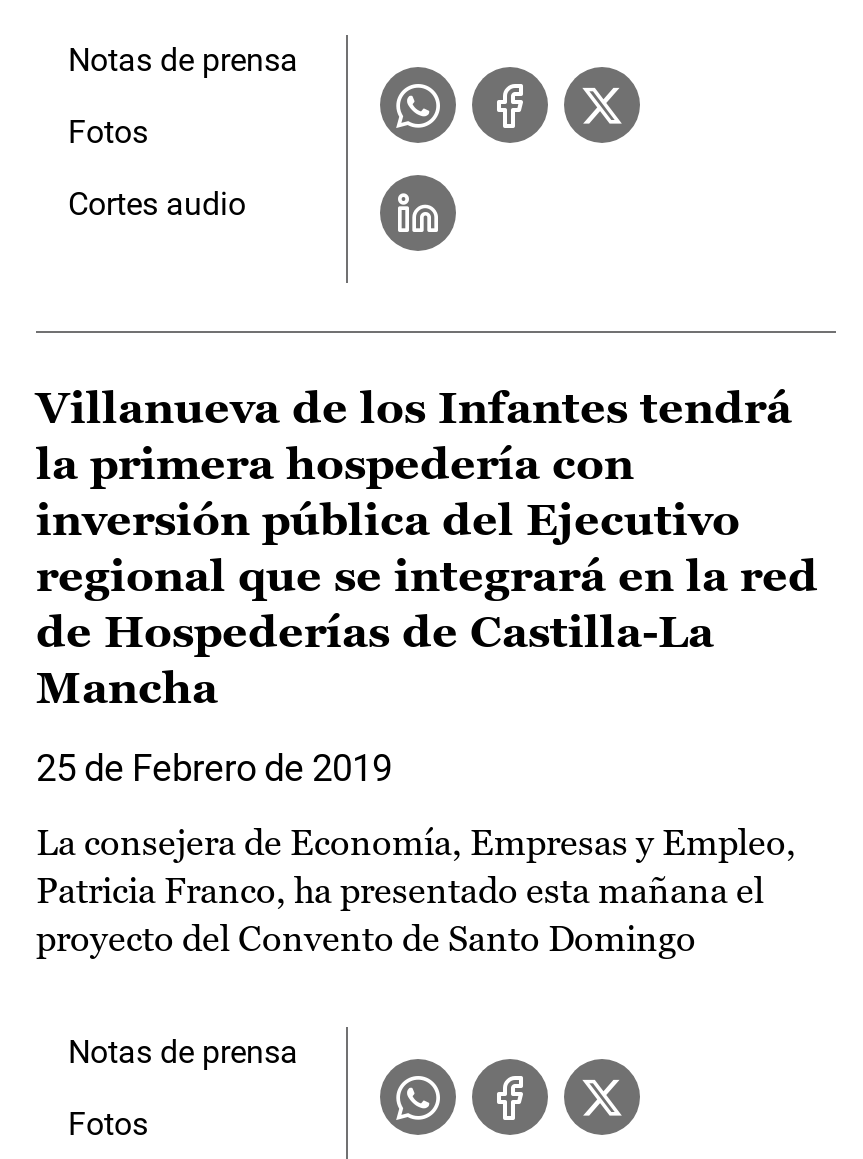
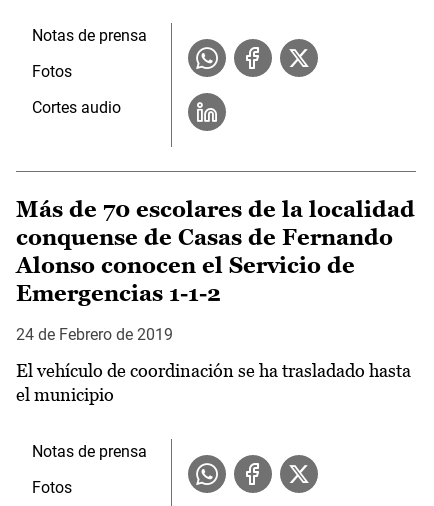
- Villanueva de los Infantes tendrá
- la primera hospedería con
- inversión pública del Ejecutivo
- regional que se integrará en la red
- de Hospederías de Castilla-La
- Mancha
+ Más de 70 escolares de la localidad
+ conquense de Casas de Fernando
+ Alonso conocen el Servicio de
+ Emergencias 1-1-2

- 25 de Febrero de 2019
+ 24 de Febrero de 2019

- La consejera de Economía, Empresas y Empleo,
- Patricia Franco, ha presentado esta mañana el
- proyecto del Convento de Santo Domingo
+ El vehículo de coordinación se ha trasladado hasta
+ el municipio
